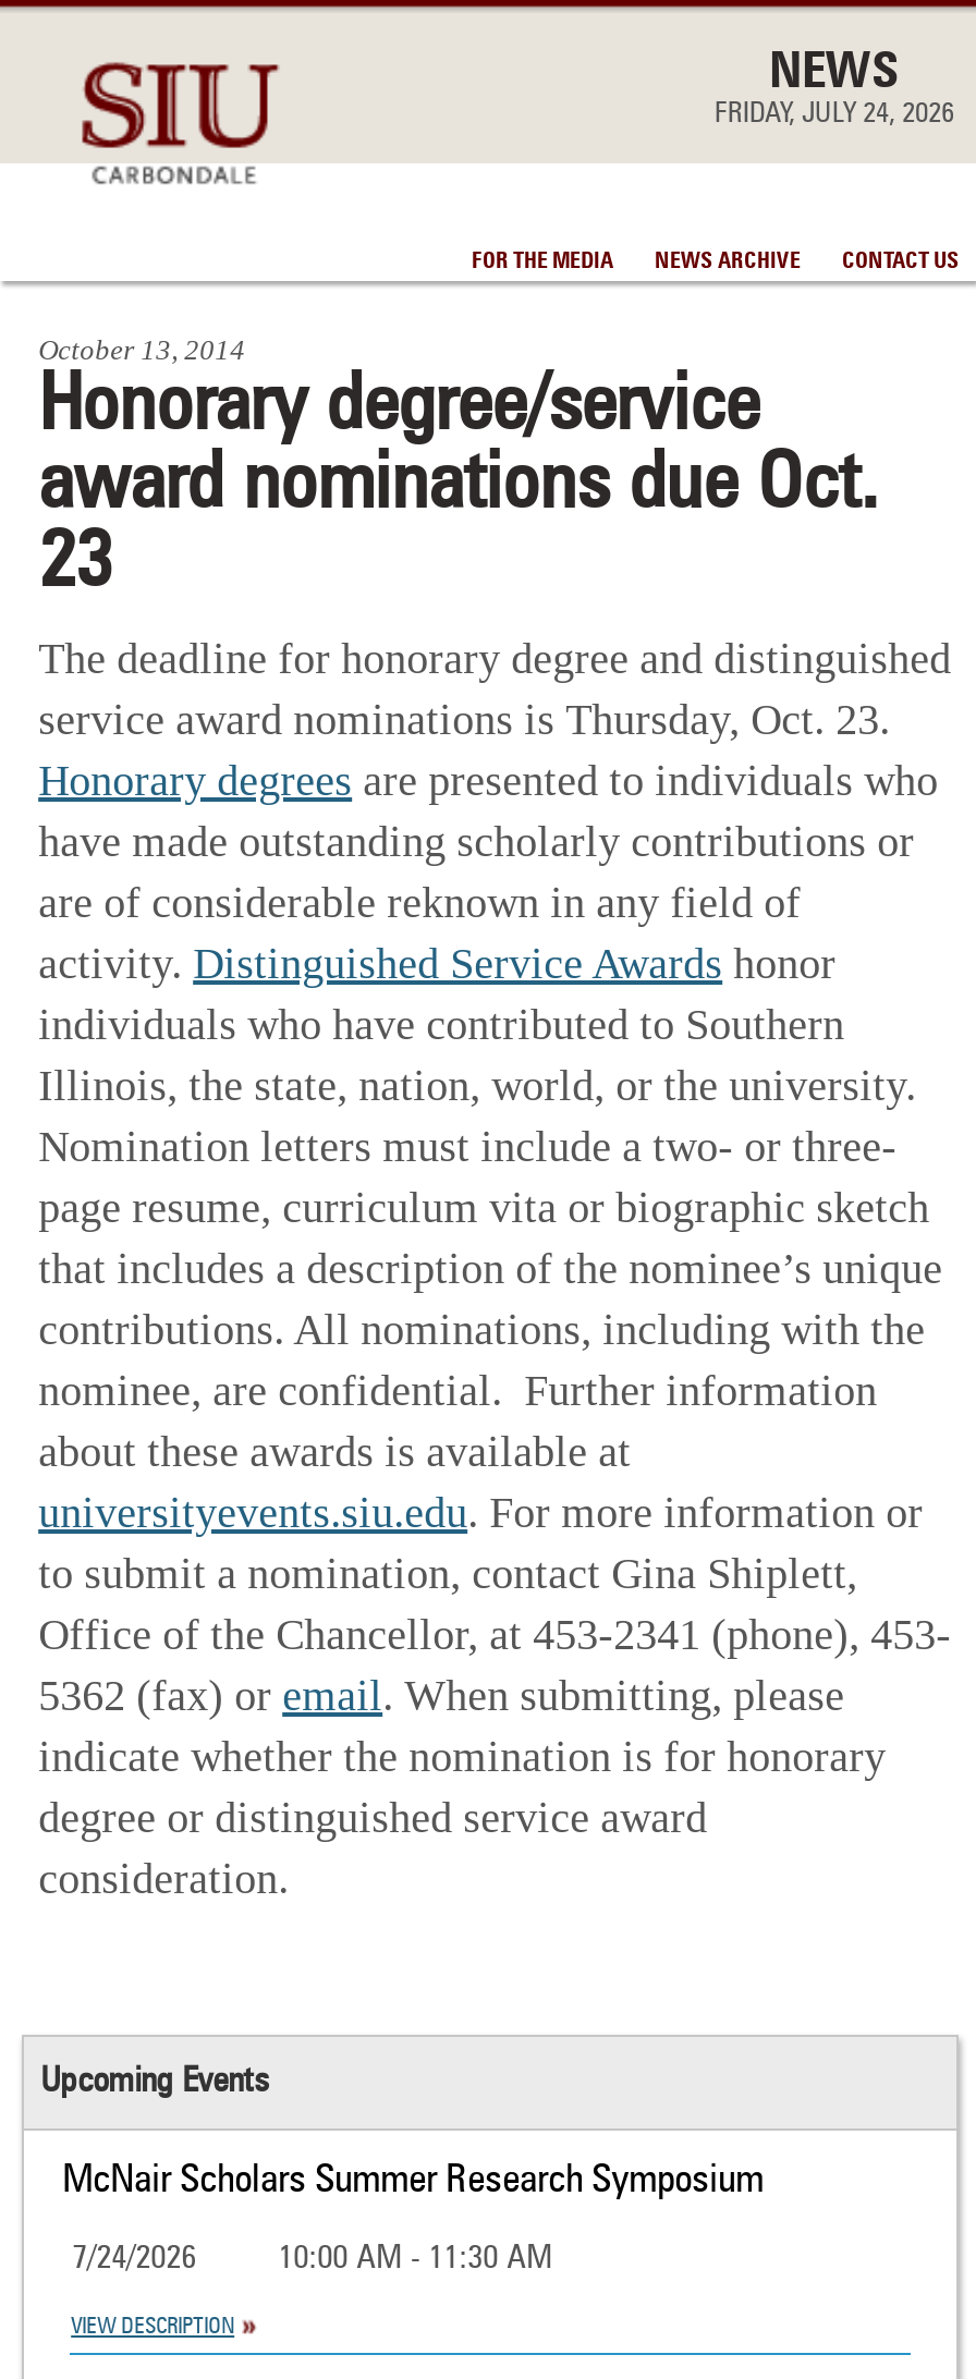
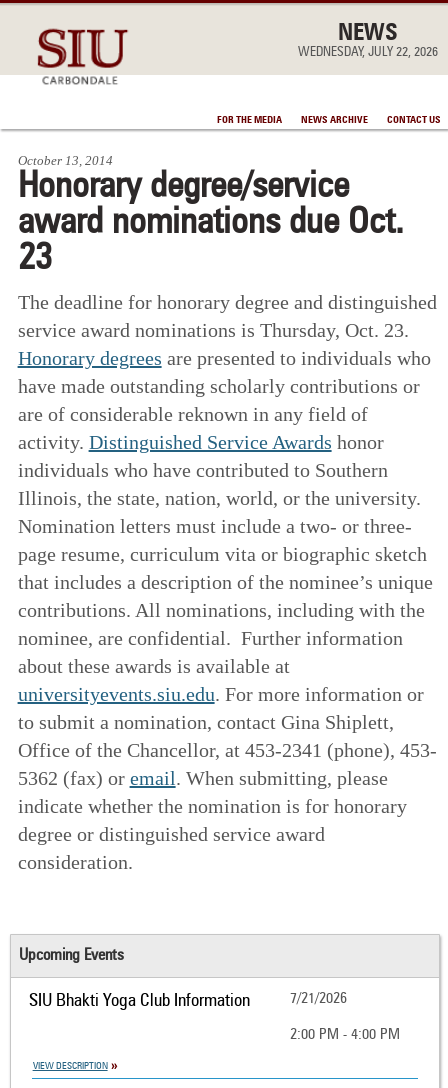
- FRIDAY, JULY 24, 2026
+ WEDNESDAY, JULY 22, 2026

- McNair Scholars Summer Research Symposium
+ SIU Bhakti Yoga Club Information
+ 7/21/2026

- 7/24/2026
- 10:00 AM - 11:30 AM
+ 2:00 PM - 4:00 PM
